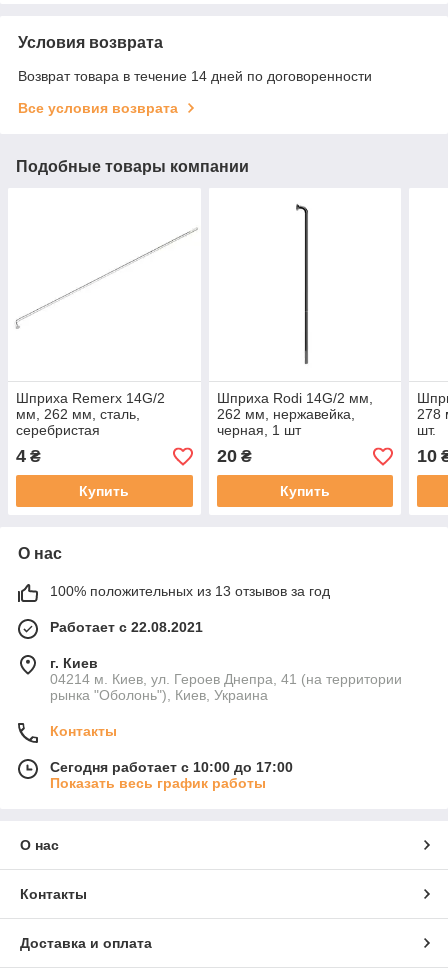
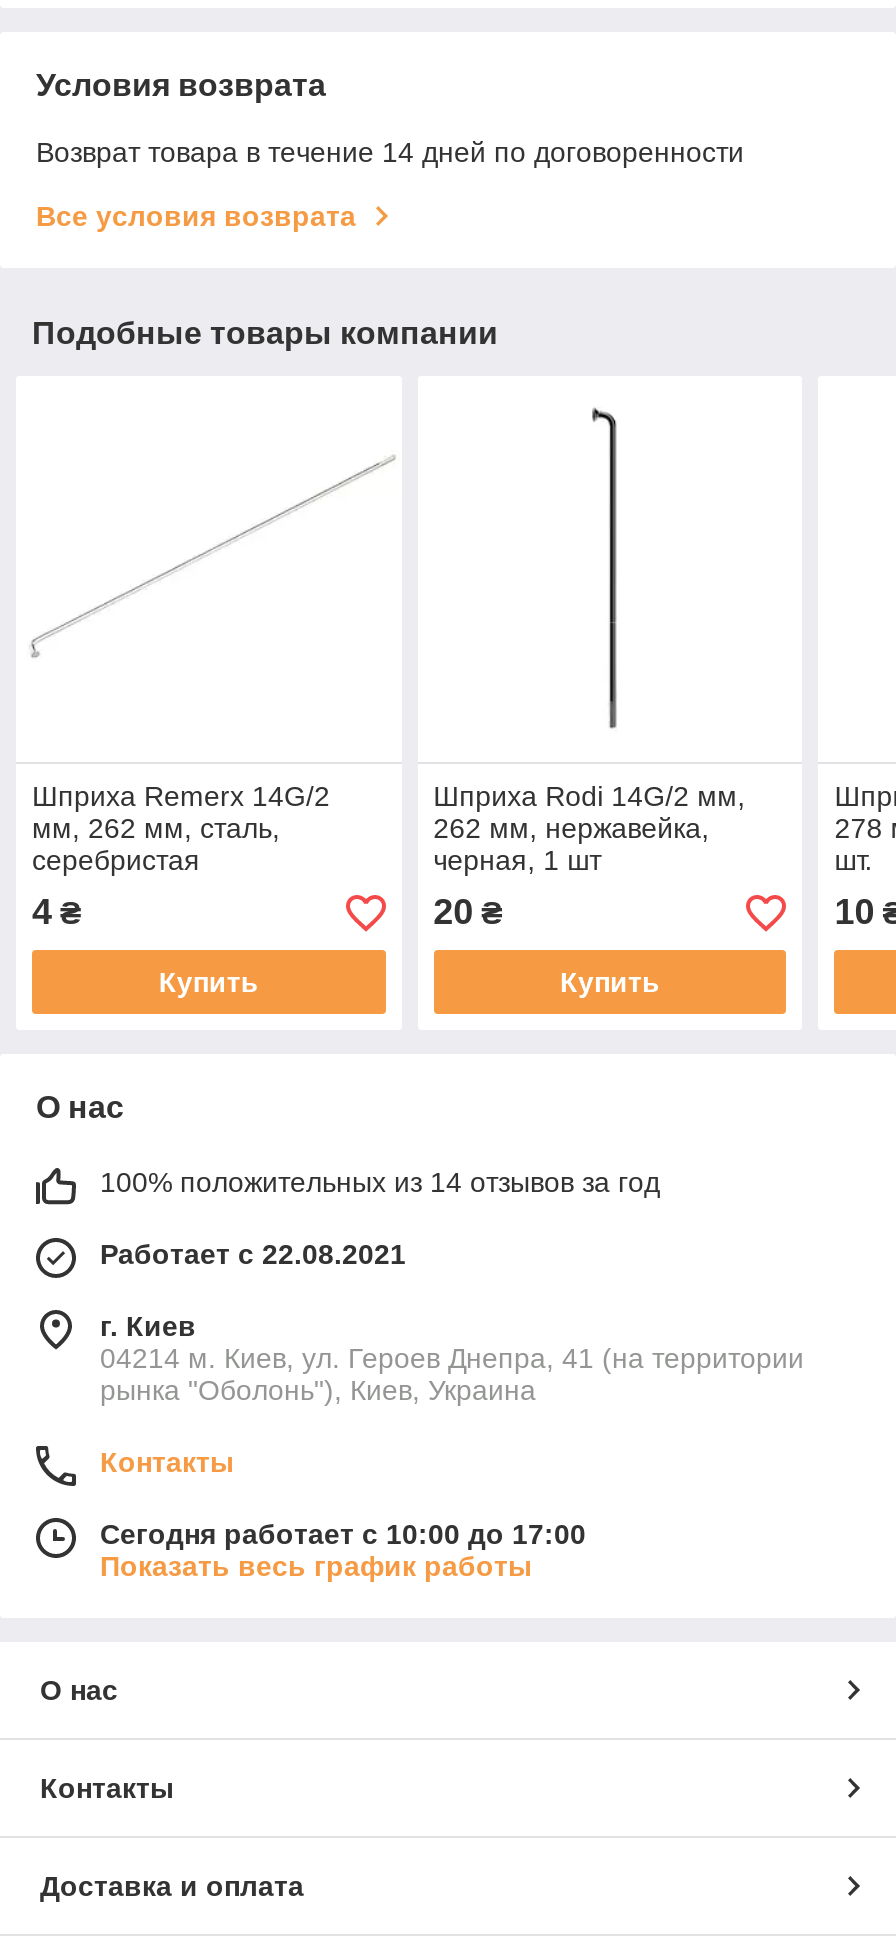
- 100% положительных из 13 отзывов за год
+ 100% положительных из 14 отзывов за год
